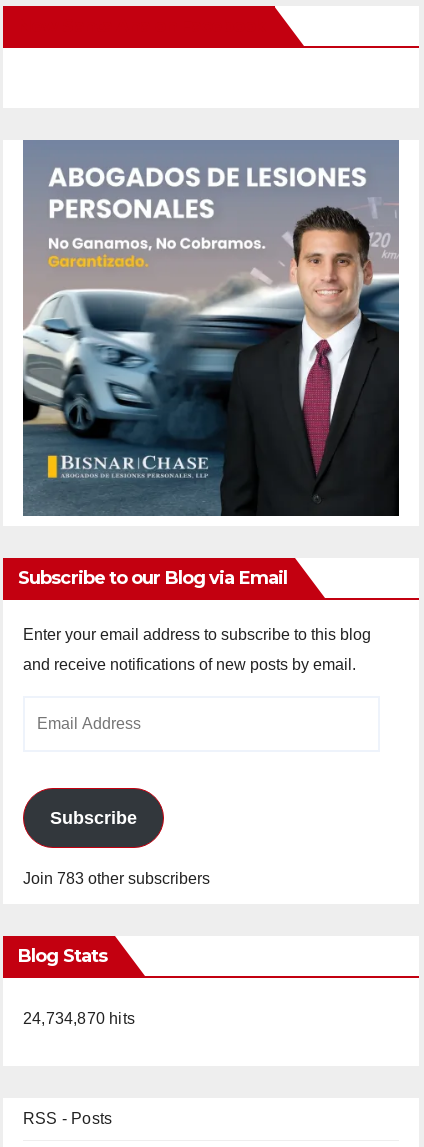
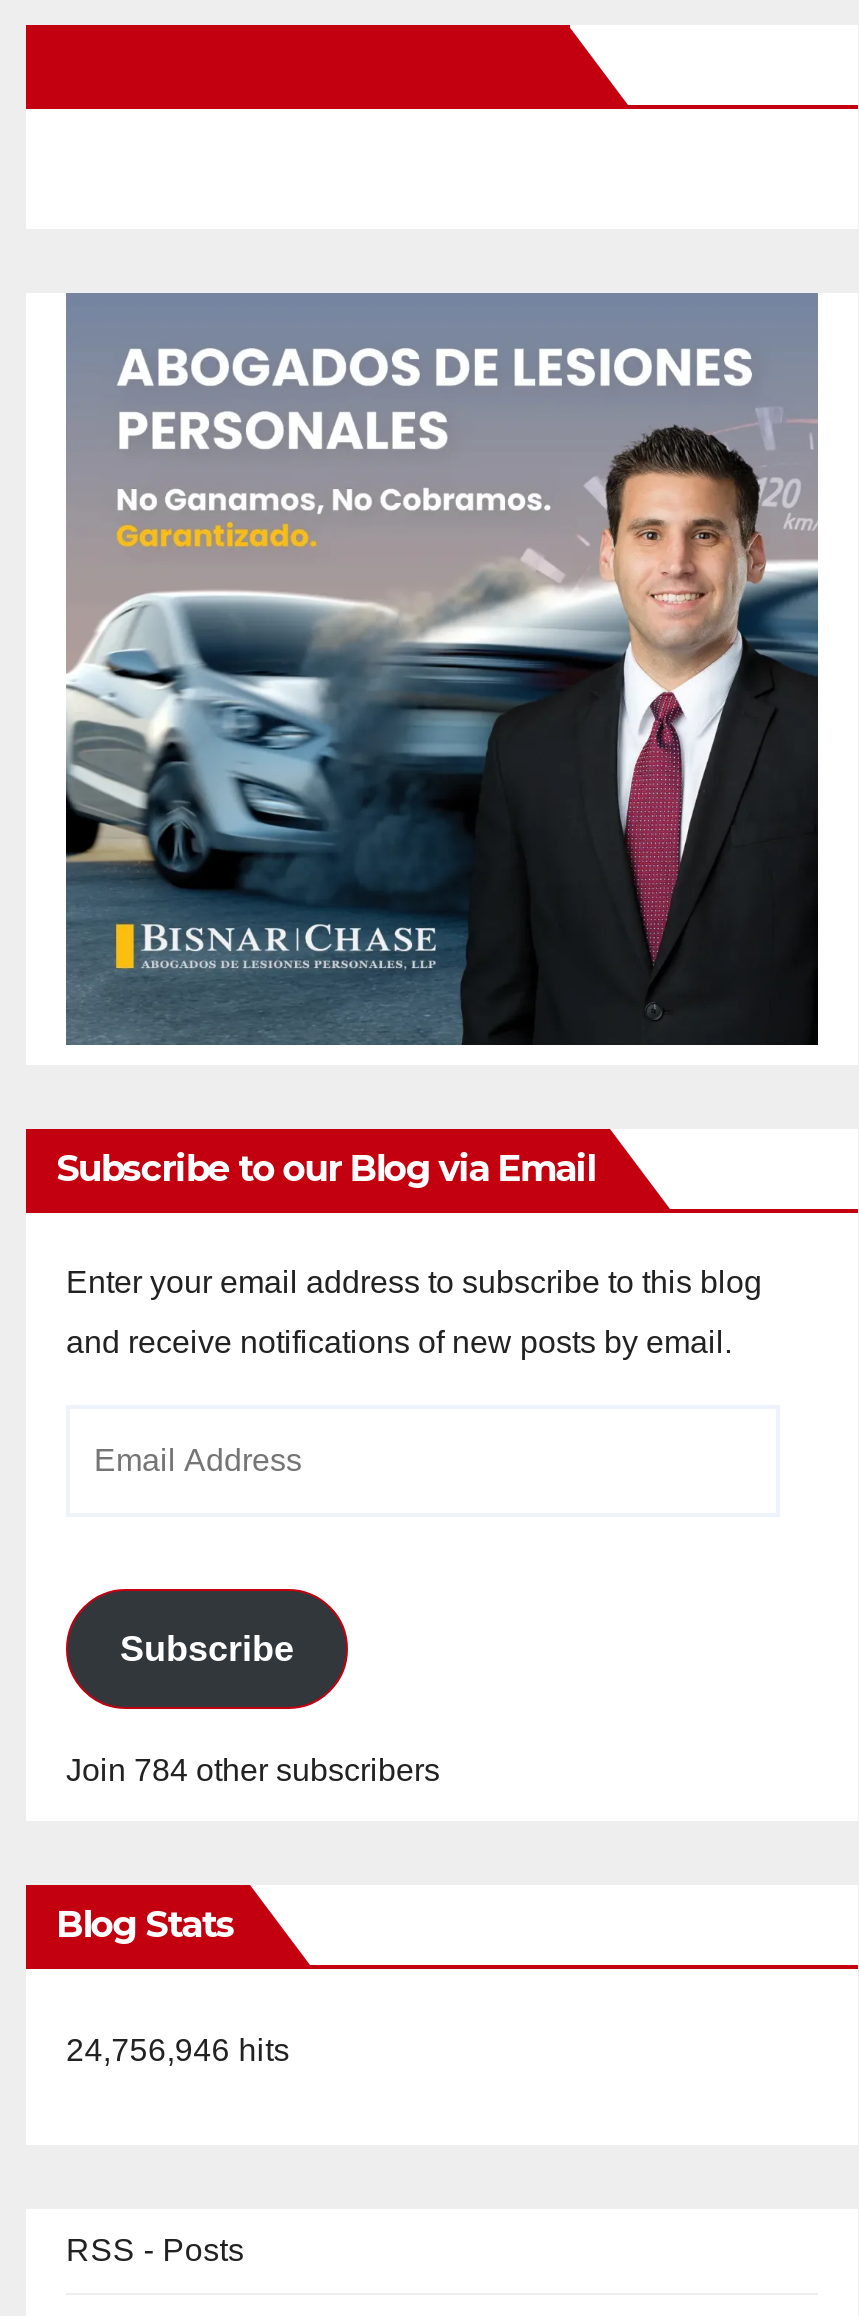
- Join 783 other subscribers
+ Join 784 other subscribers

- 24,734,870 hits
+ 24,756,946 hits
